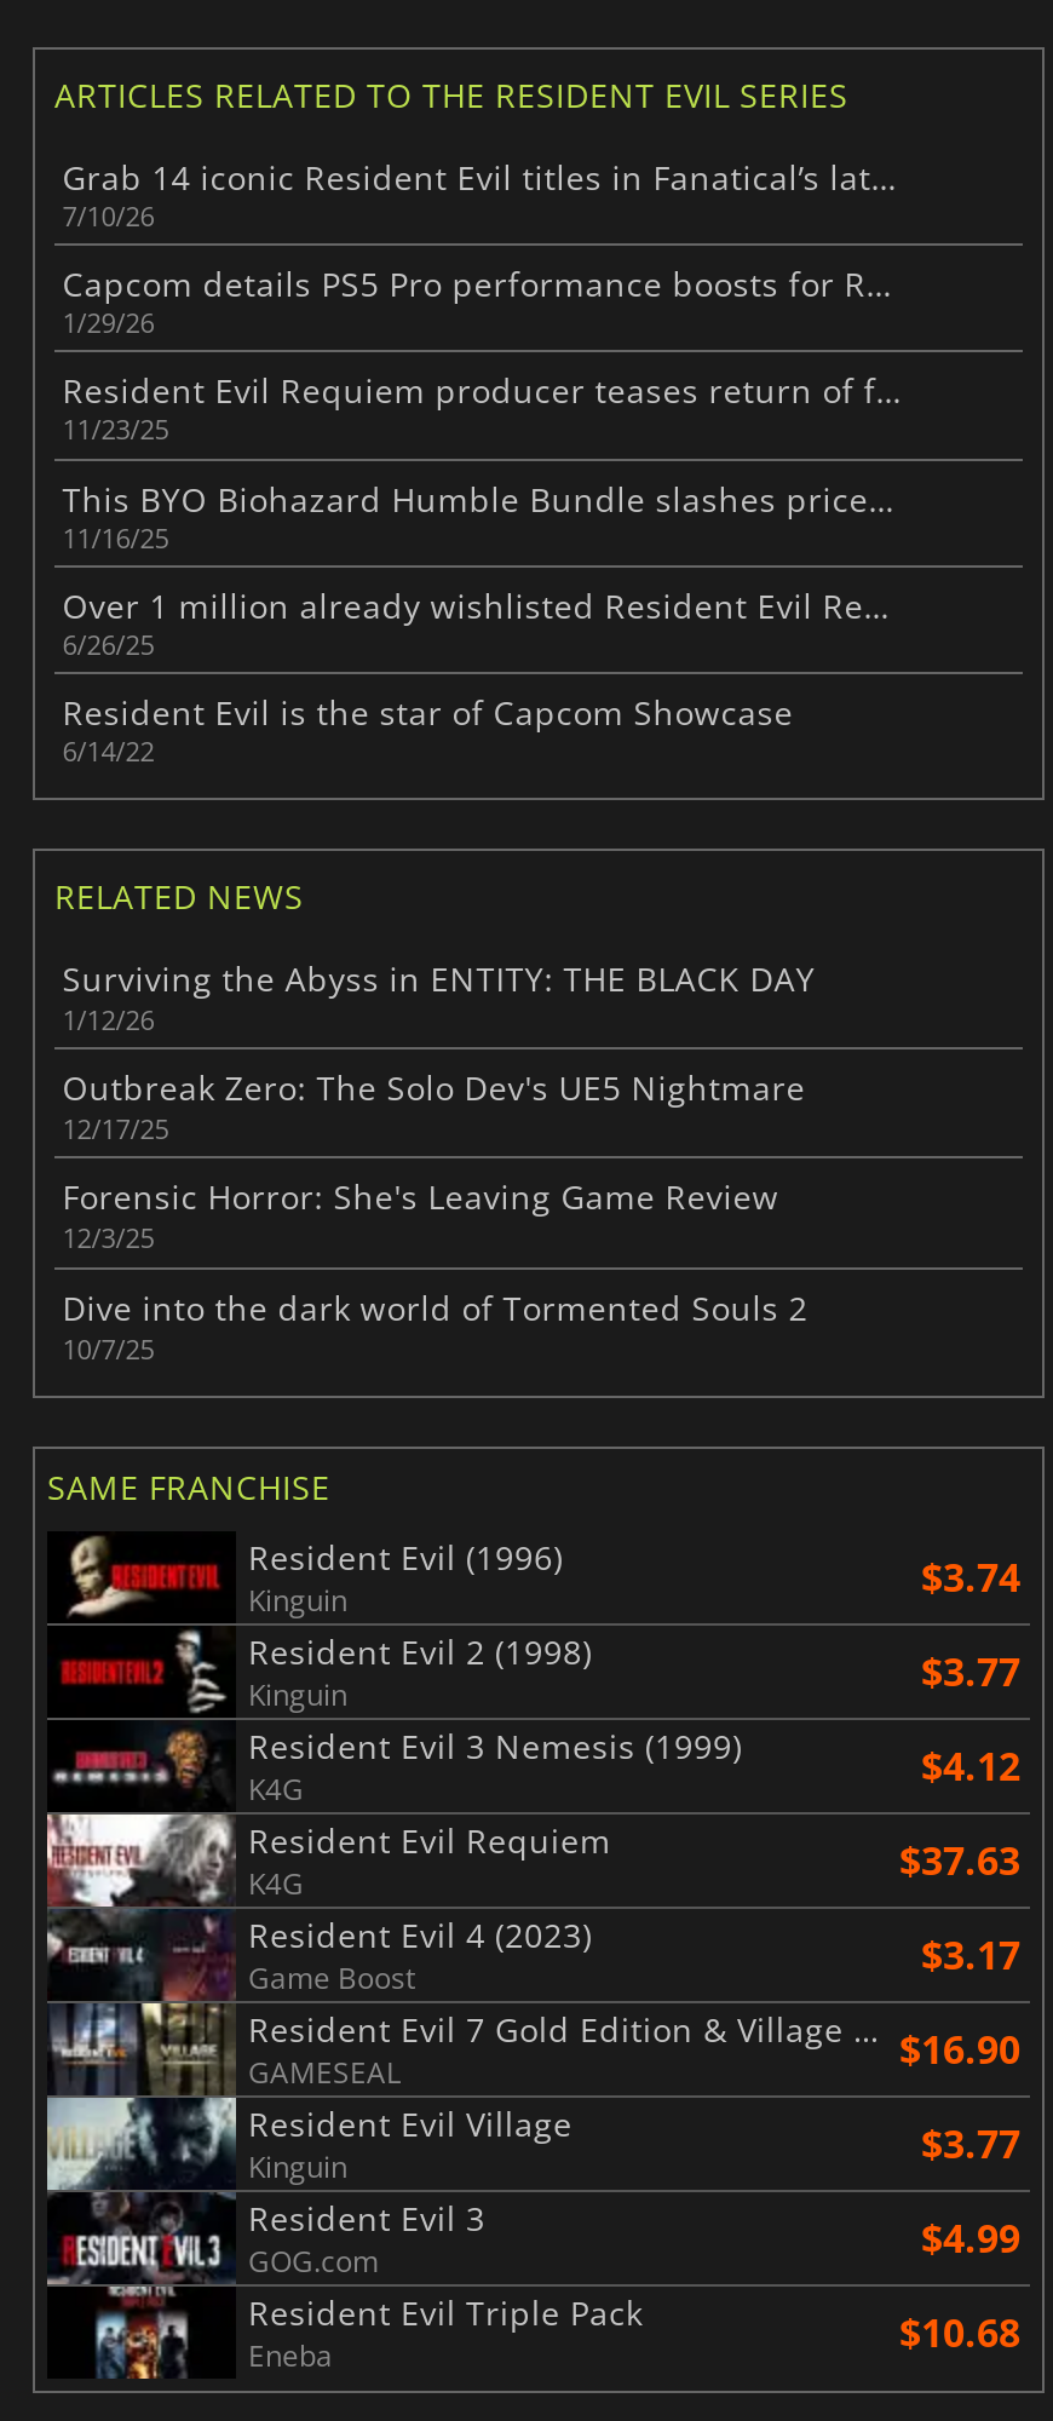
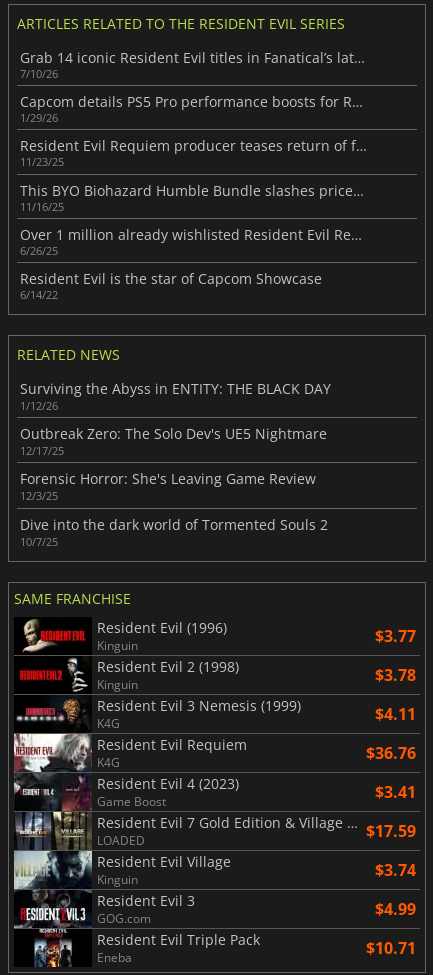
- $3.74
+ $3.77

- $3.77
+ $3.78

- $4.12
+ $4.11

- $37.63
+ $36.76

- $3.17
+ $3.41

- GAMESEAL
- $16.90
+ LOADED
+ $17.59

- $3.77
+ $3.74

- $10.68
+ $10.71
